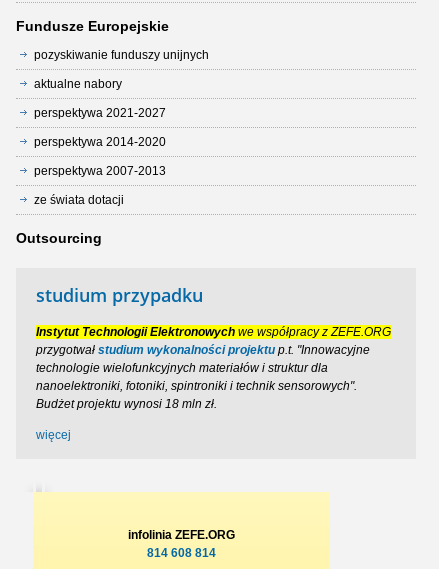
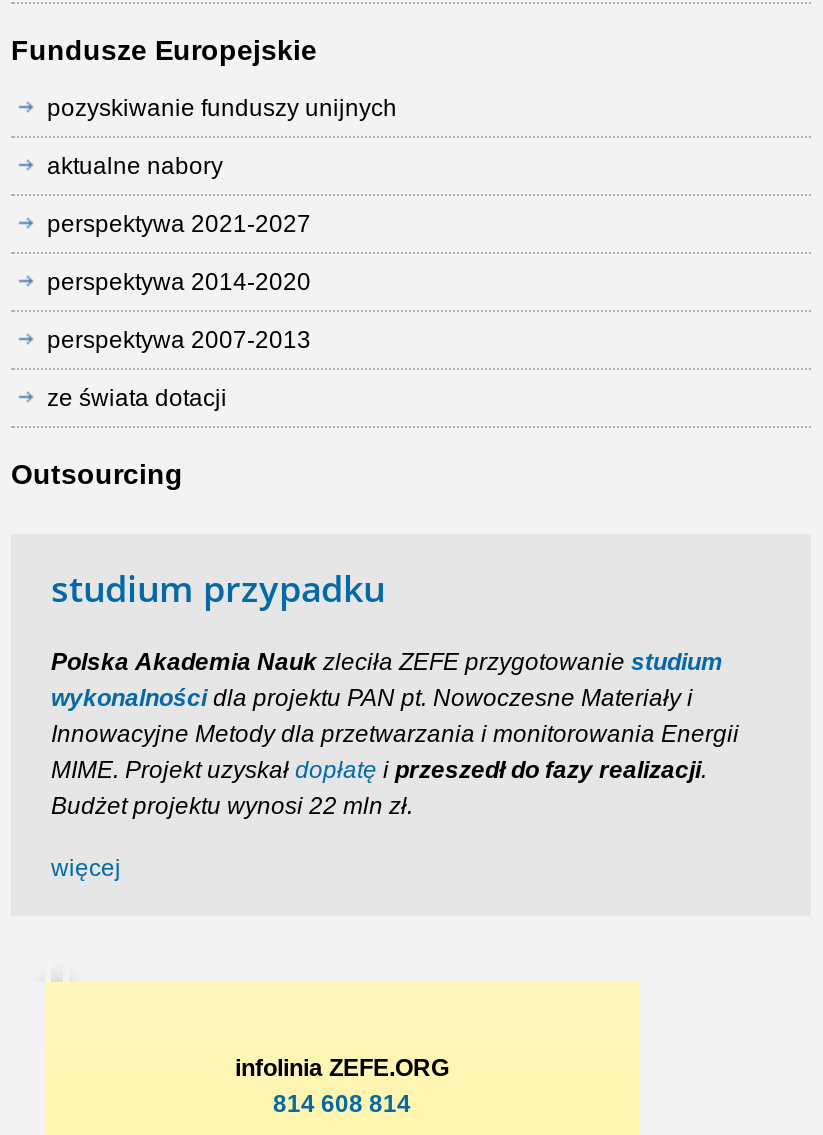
- Instytut Technologii Elektronowych we współpracy z ZEFE.ORG
- przygotwał studium wykonalności projektu p.t. "Innowacyjne
- technologie wielofunkcyjnych materiałów i struktur dla
- nanoelektroniki, fotoniki, spintroniki i technik sensorowych".
- Budżet projektu wynosi 18 mln zł.
+ Polska Akademia Nauk zleciła ZEFE przygotowanie studium
+ wykonalności dla projektu PAN pt. Nowoczesne Materiały i
+ Innowacyjne Metody dla przetwarzania i monitorowania Energii
+ MIME. Projekt uzyskał dopłatę i przeszedł do fazy realizacji.
+ Budżet projektu wynosi 22 mln zł.
